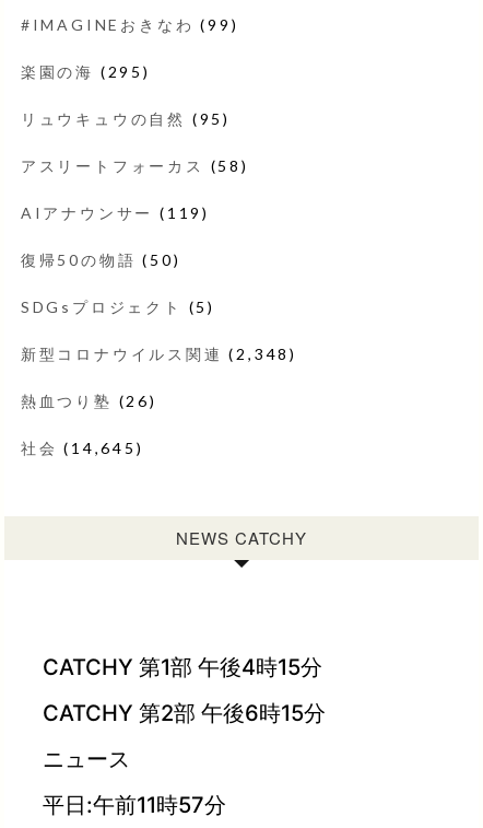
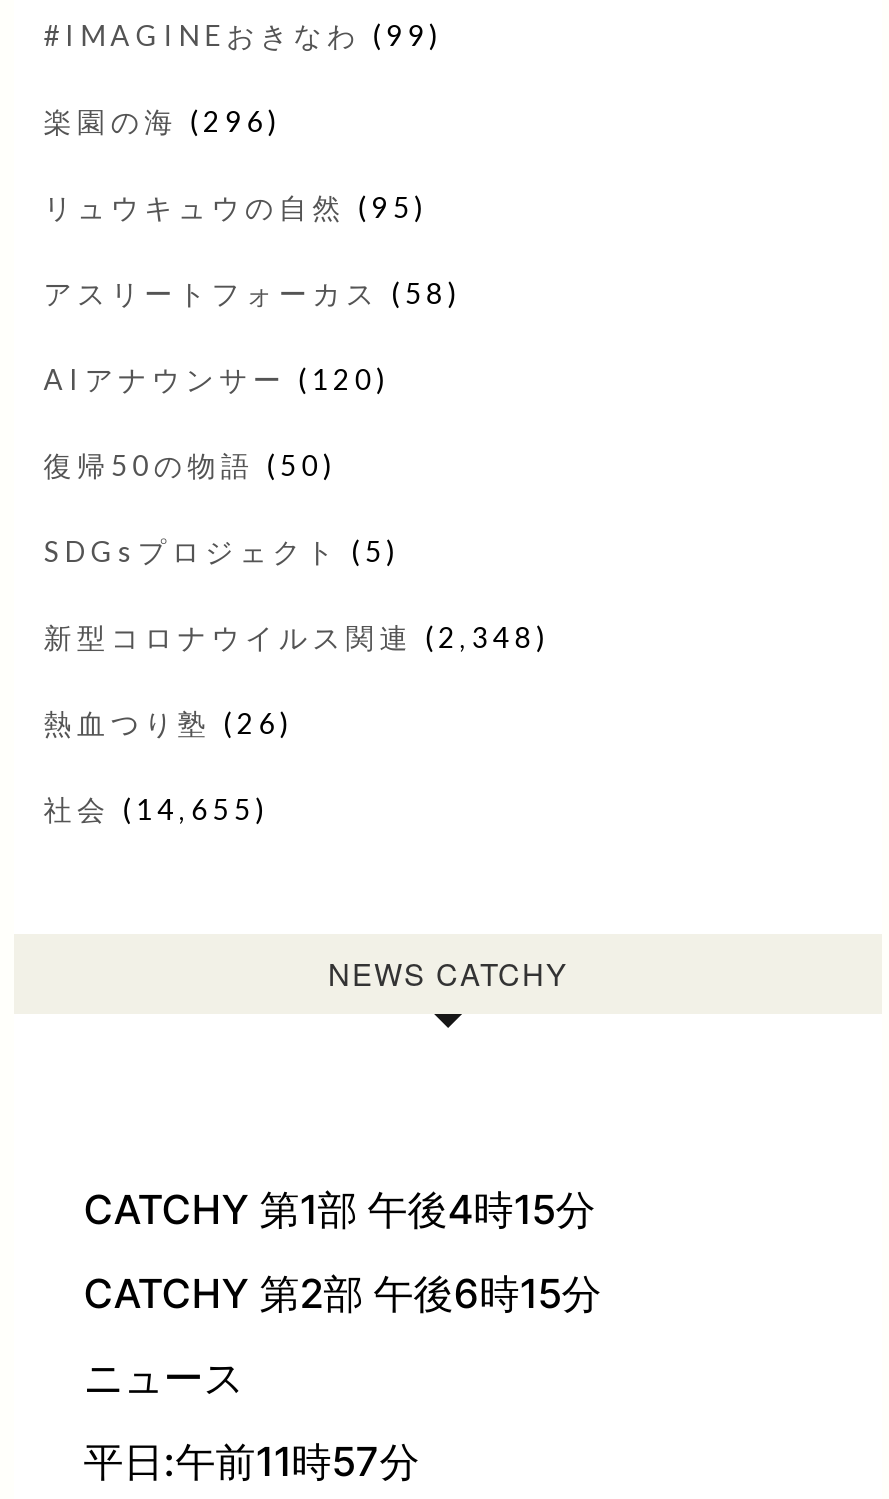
- 楽園の海(295)
+ 楽園の海(296)

- AIアナウンサー(119)
+ AIアナウンサー(120)

- 社会(14,645)
+ 社会(14,655)
